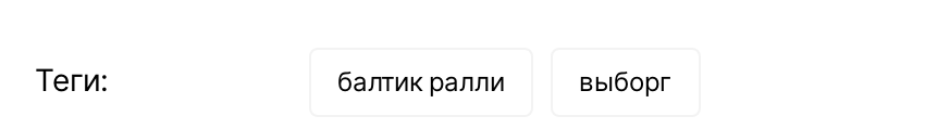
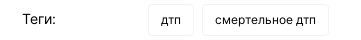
- балтик ралли
- выборг
+ дтп
+ смертельное дтп
